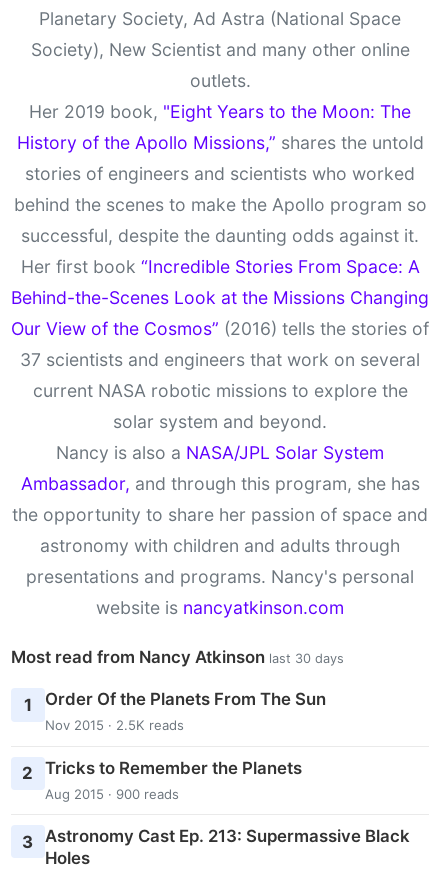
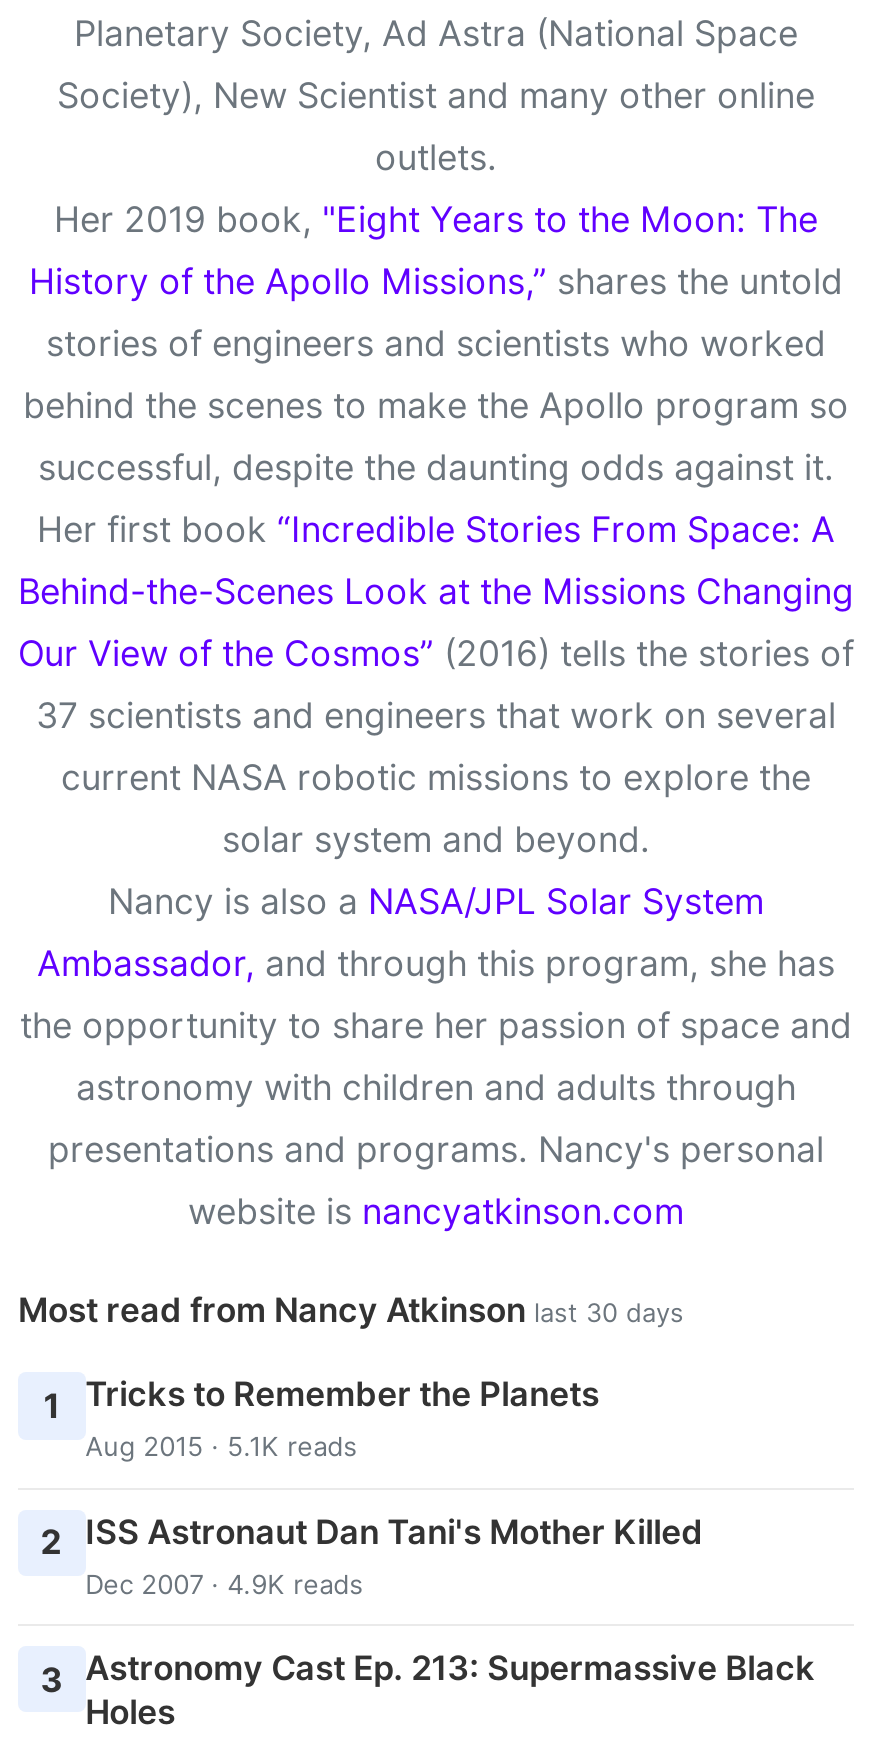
- Order Of the Planets From The Sun
- Nov 2015 · 2.5K reads
+ Tricks to Remember the Planets
+ Aug 2015 · 5.1K reads

- 2 Tricks to Remember the Planets
- Aug 2015 · 900 reads
+ 2 ISS Astronaut Dan Tani's Mother Killed
+ Dec 2007 · 4.9K reads
